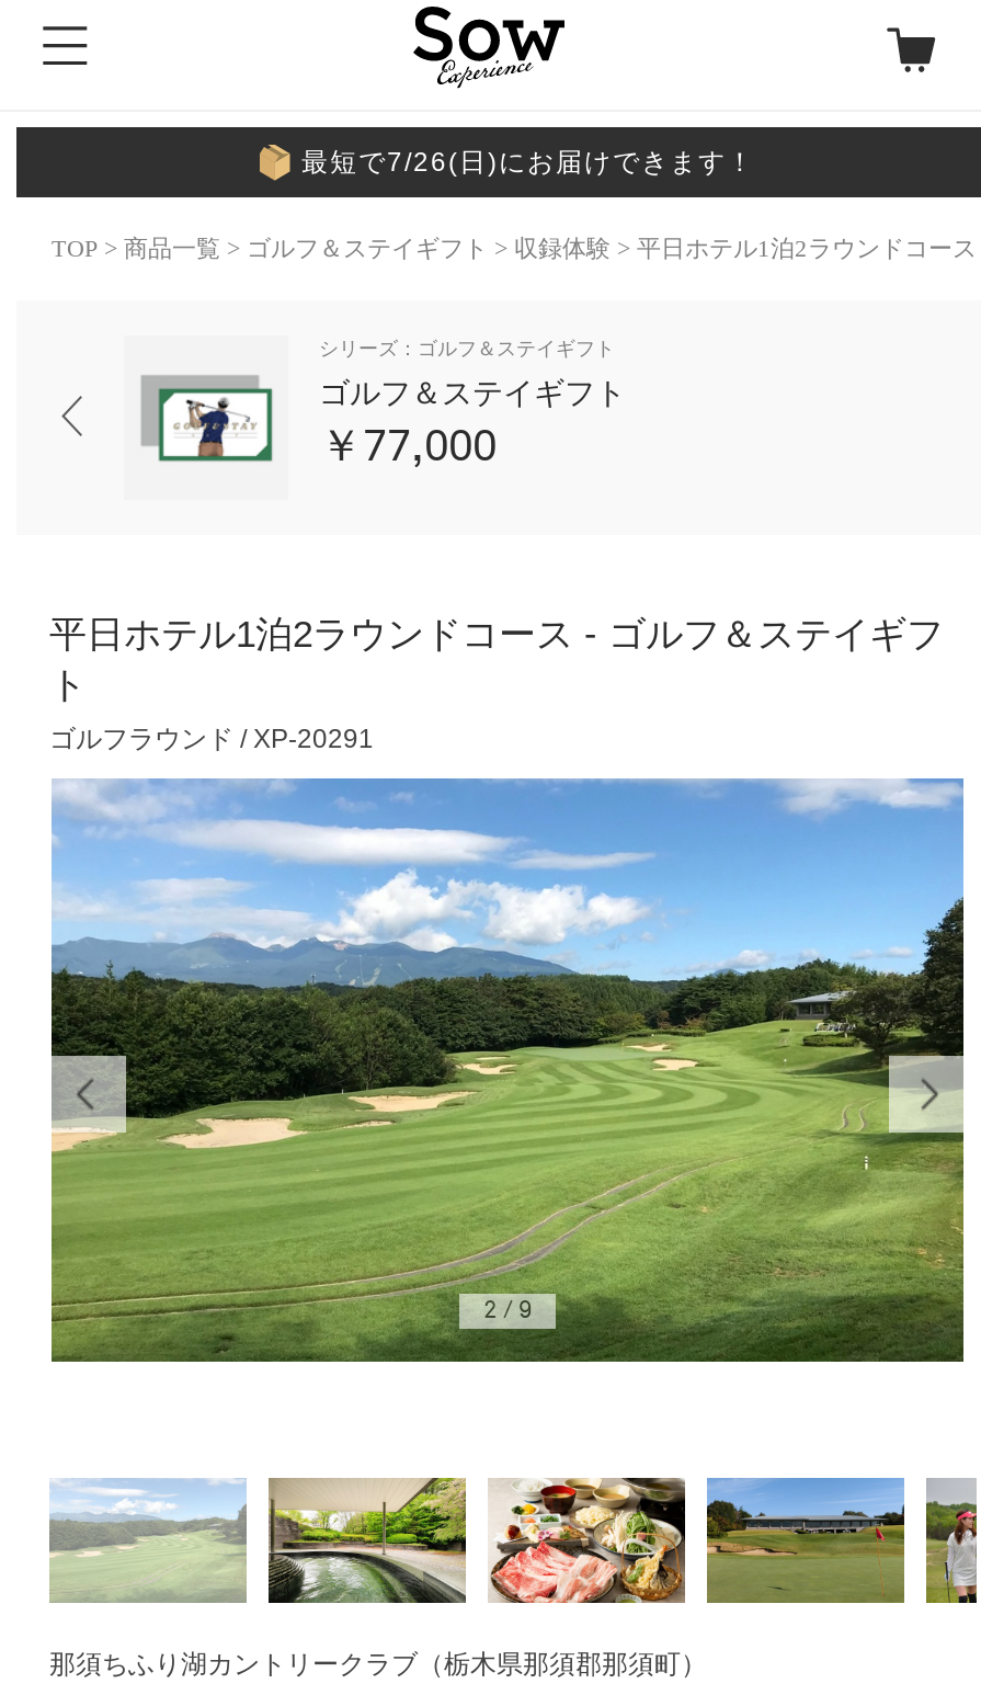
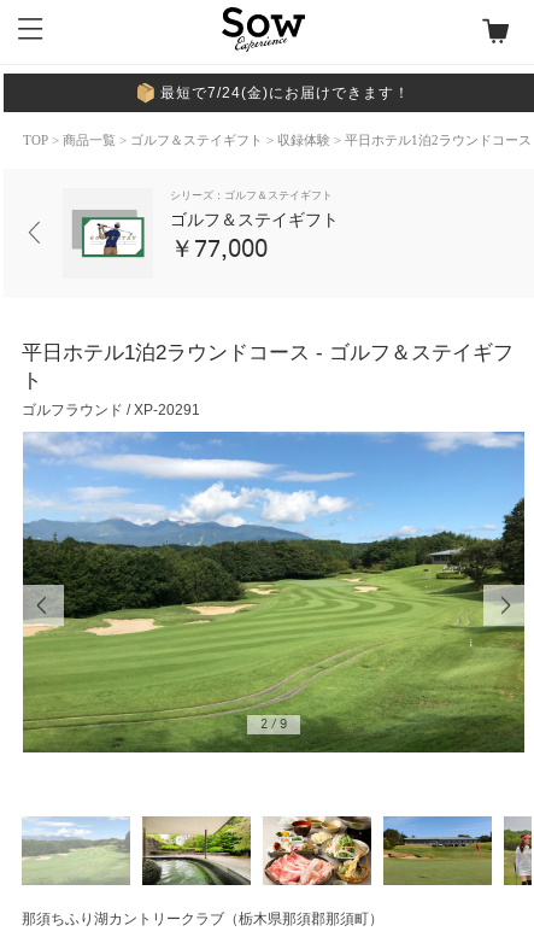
- 最短で7/26(日)にお届けできます！
+ 最短で7/24(金)にお届けできます！
